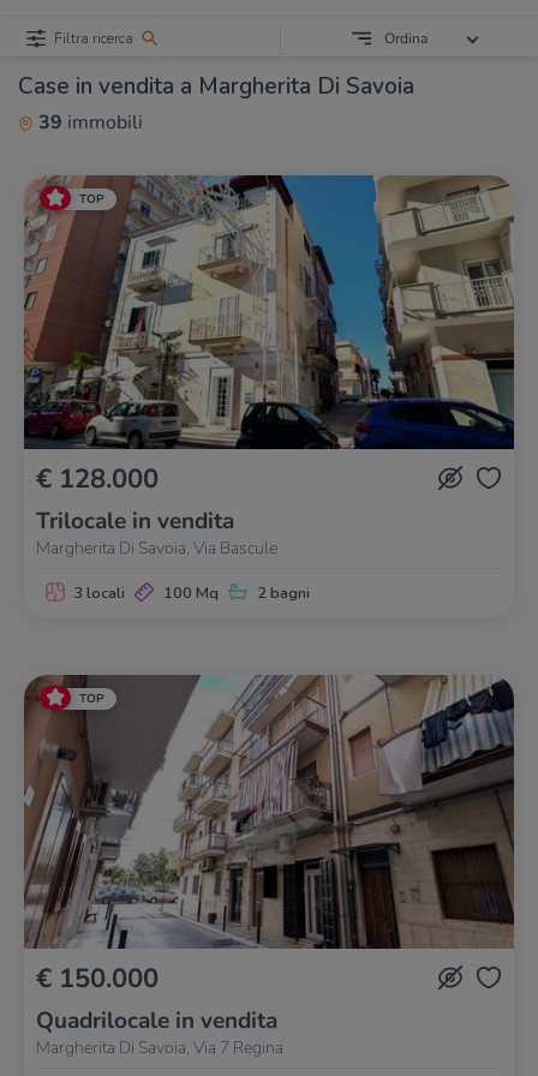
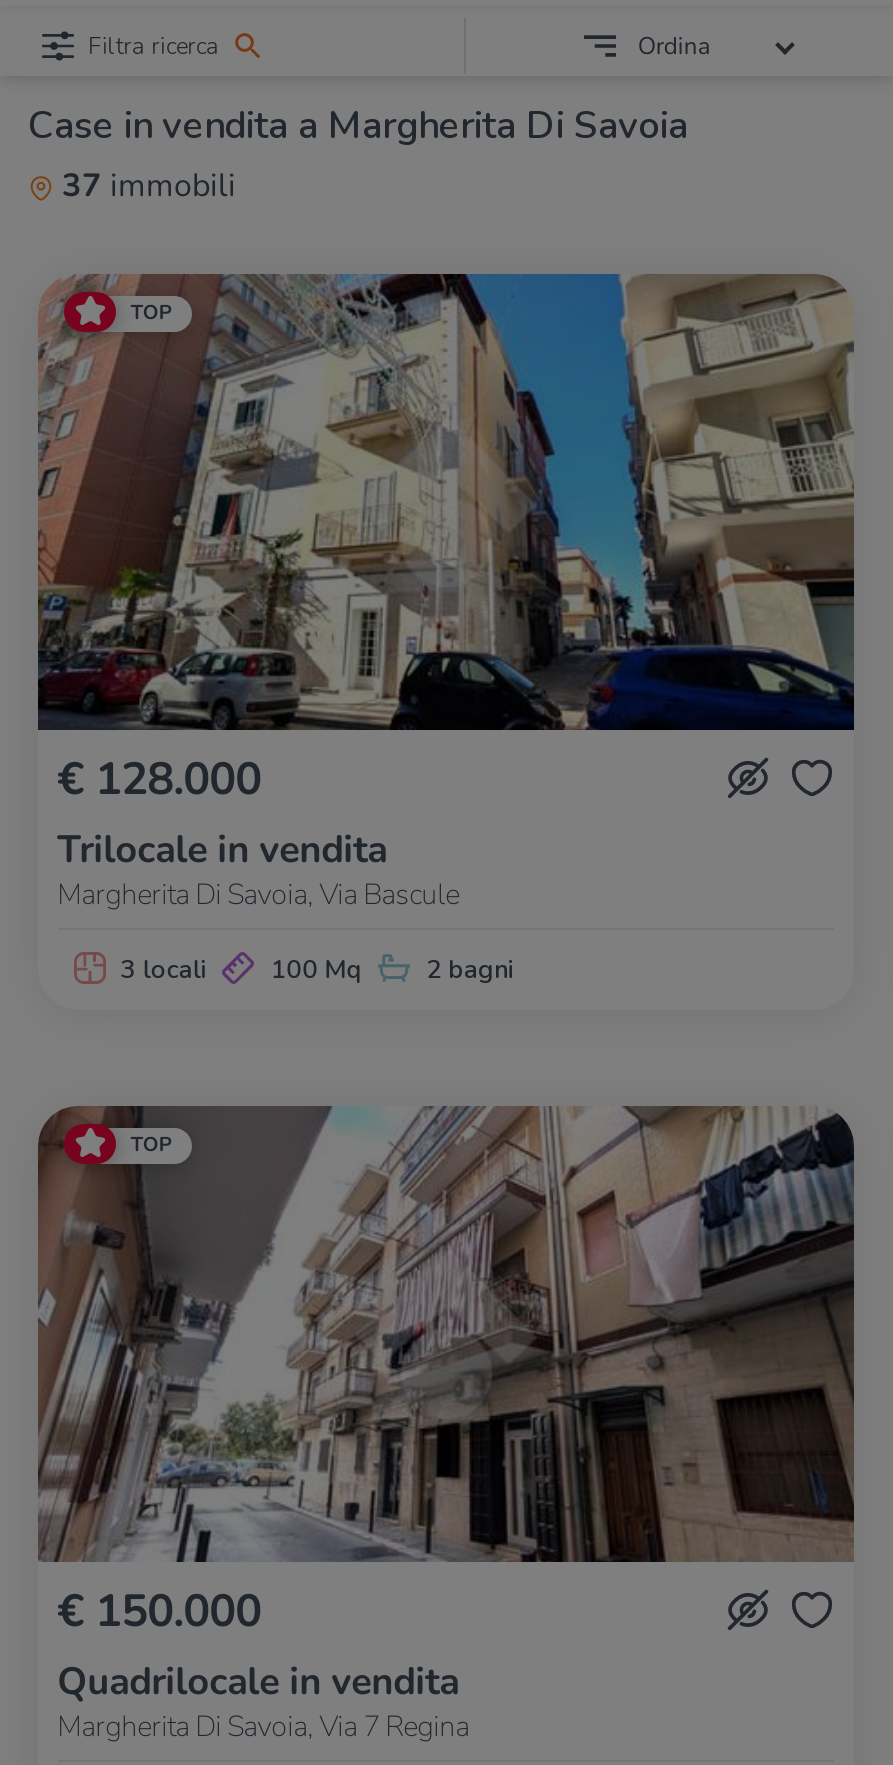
- 39 immobili
+ 37 immobili
